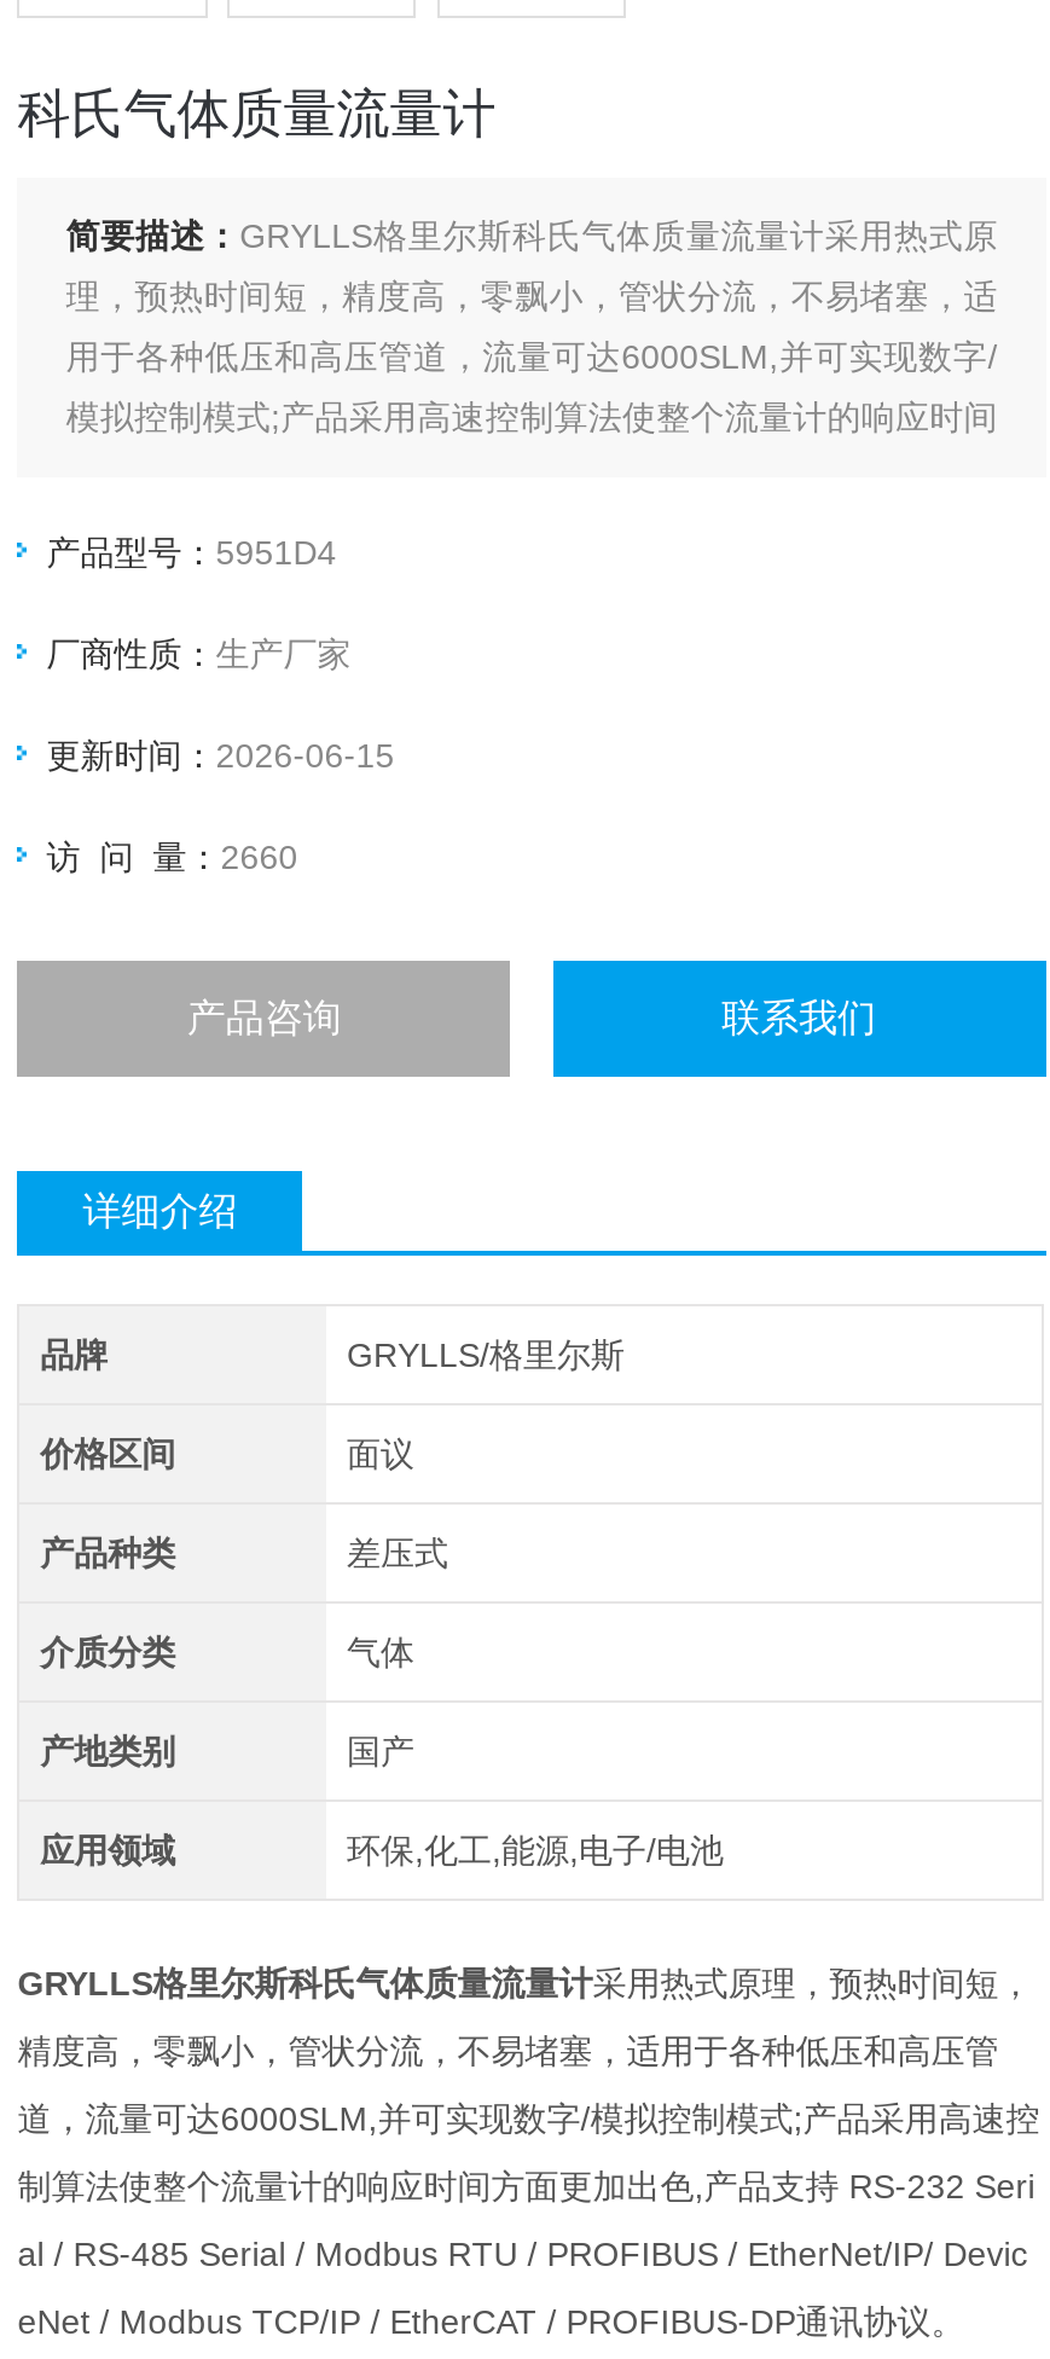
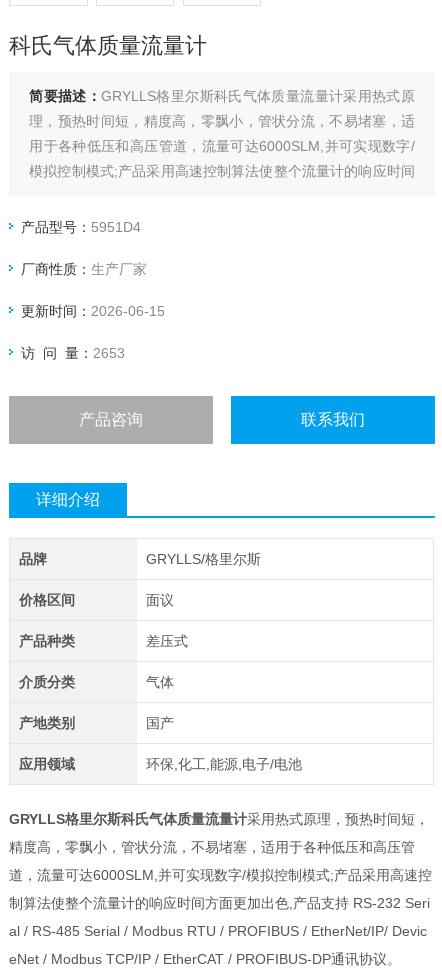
- 访 问 量：2660
+ 访 问 量：2653
